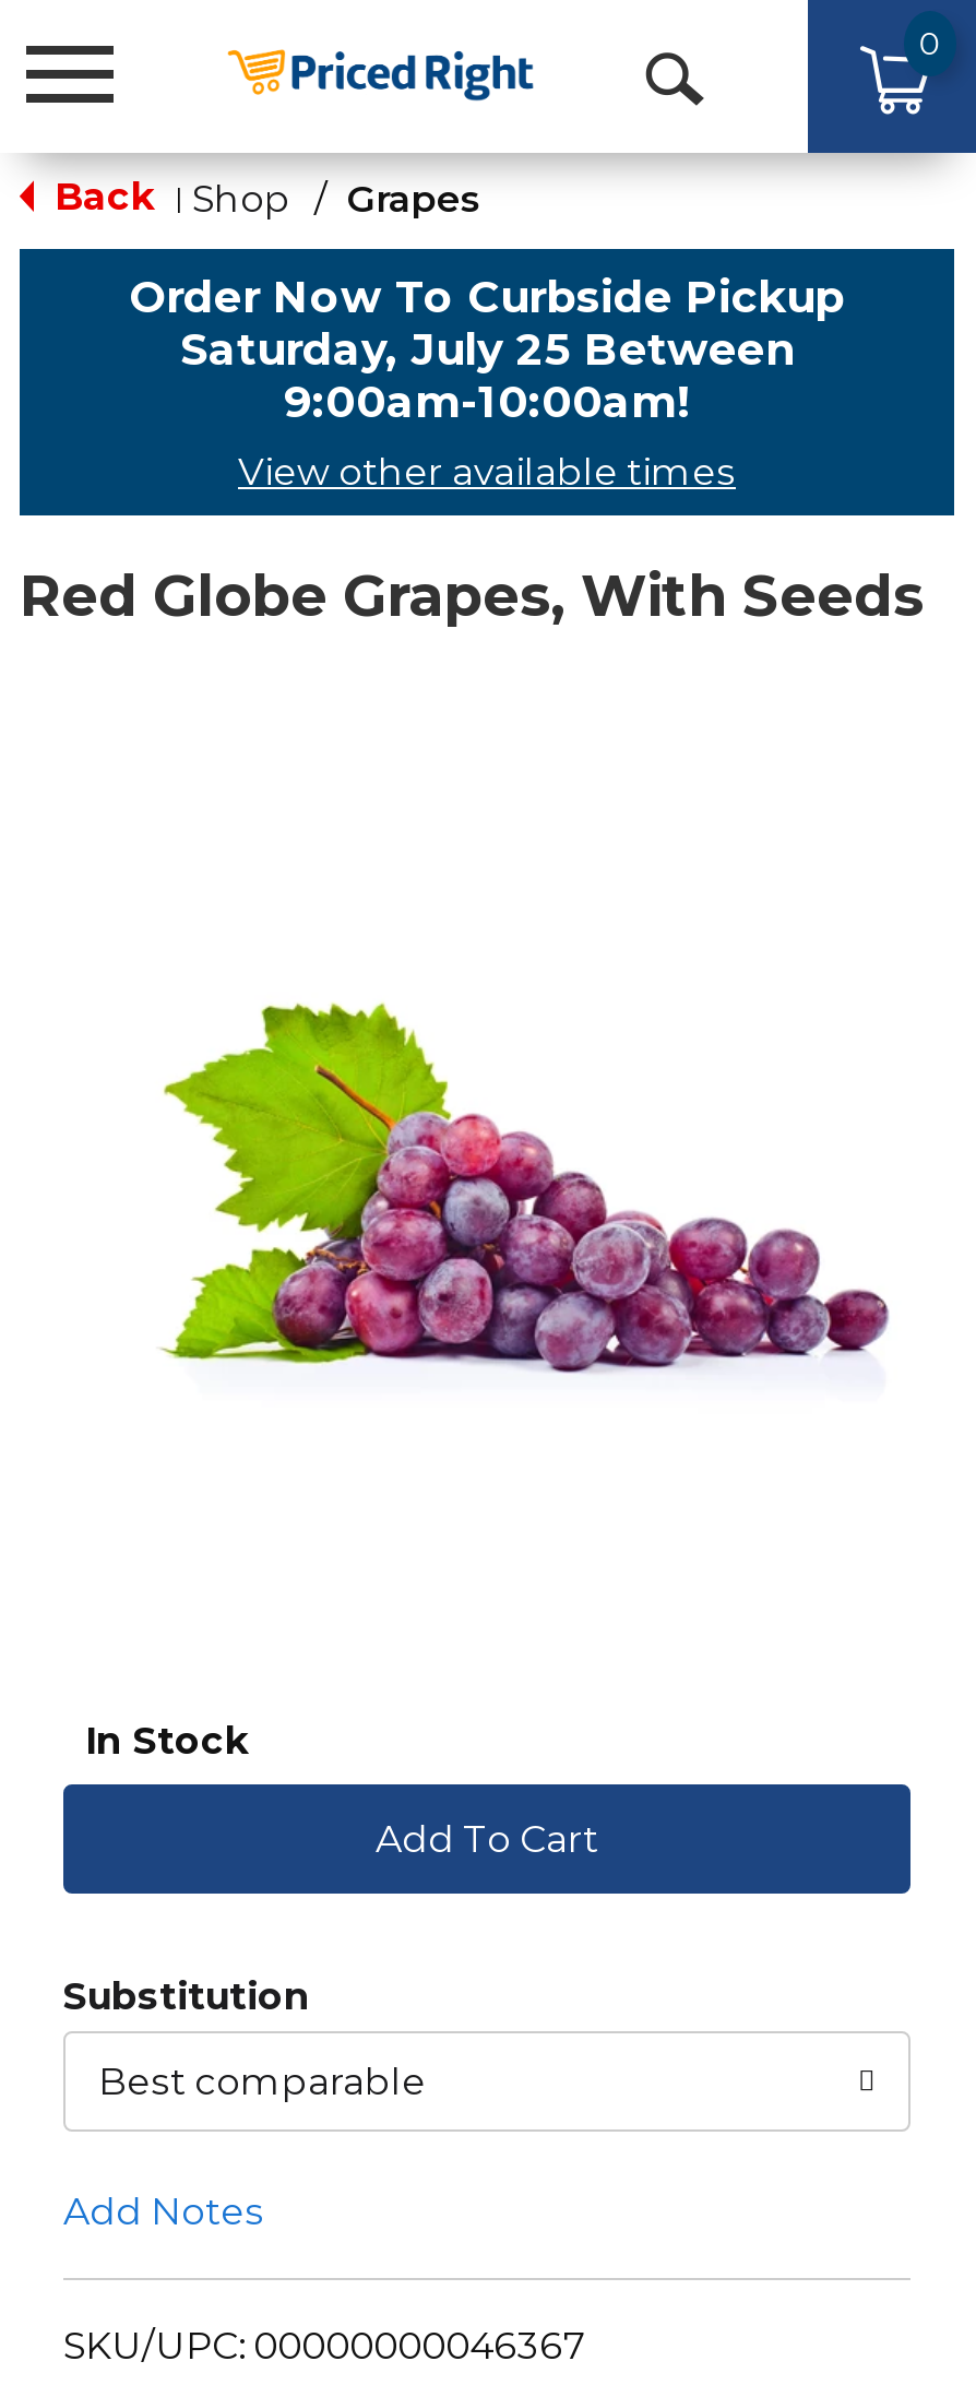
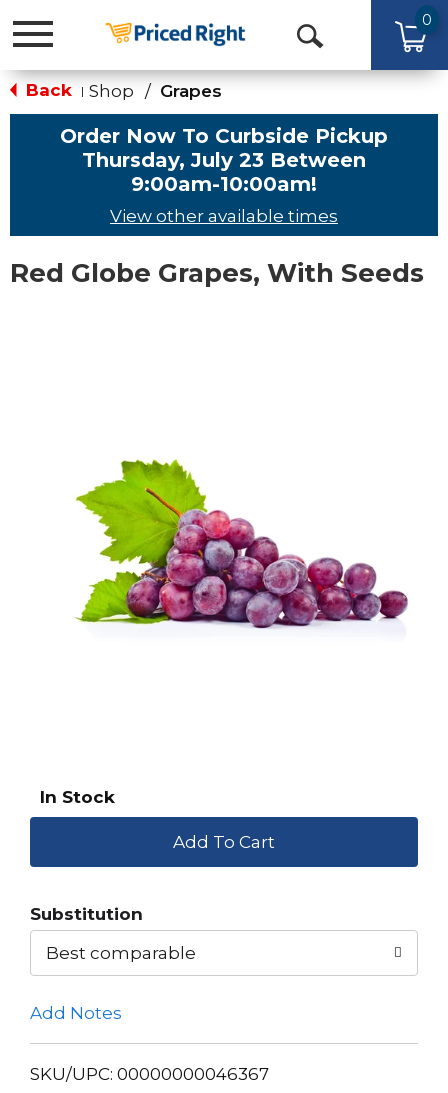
- Saturday, July 25 Between
+ Thursday, July 23 Between
